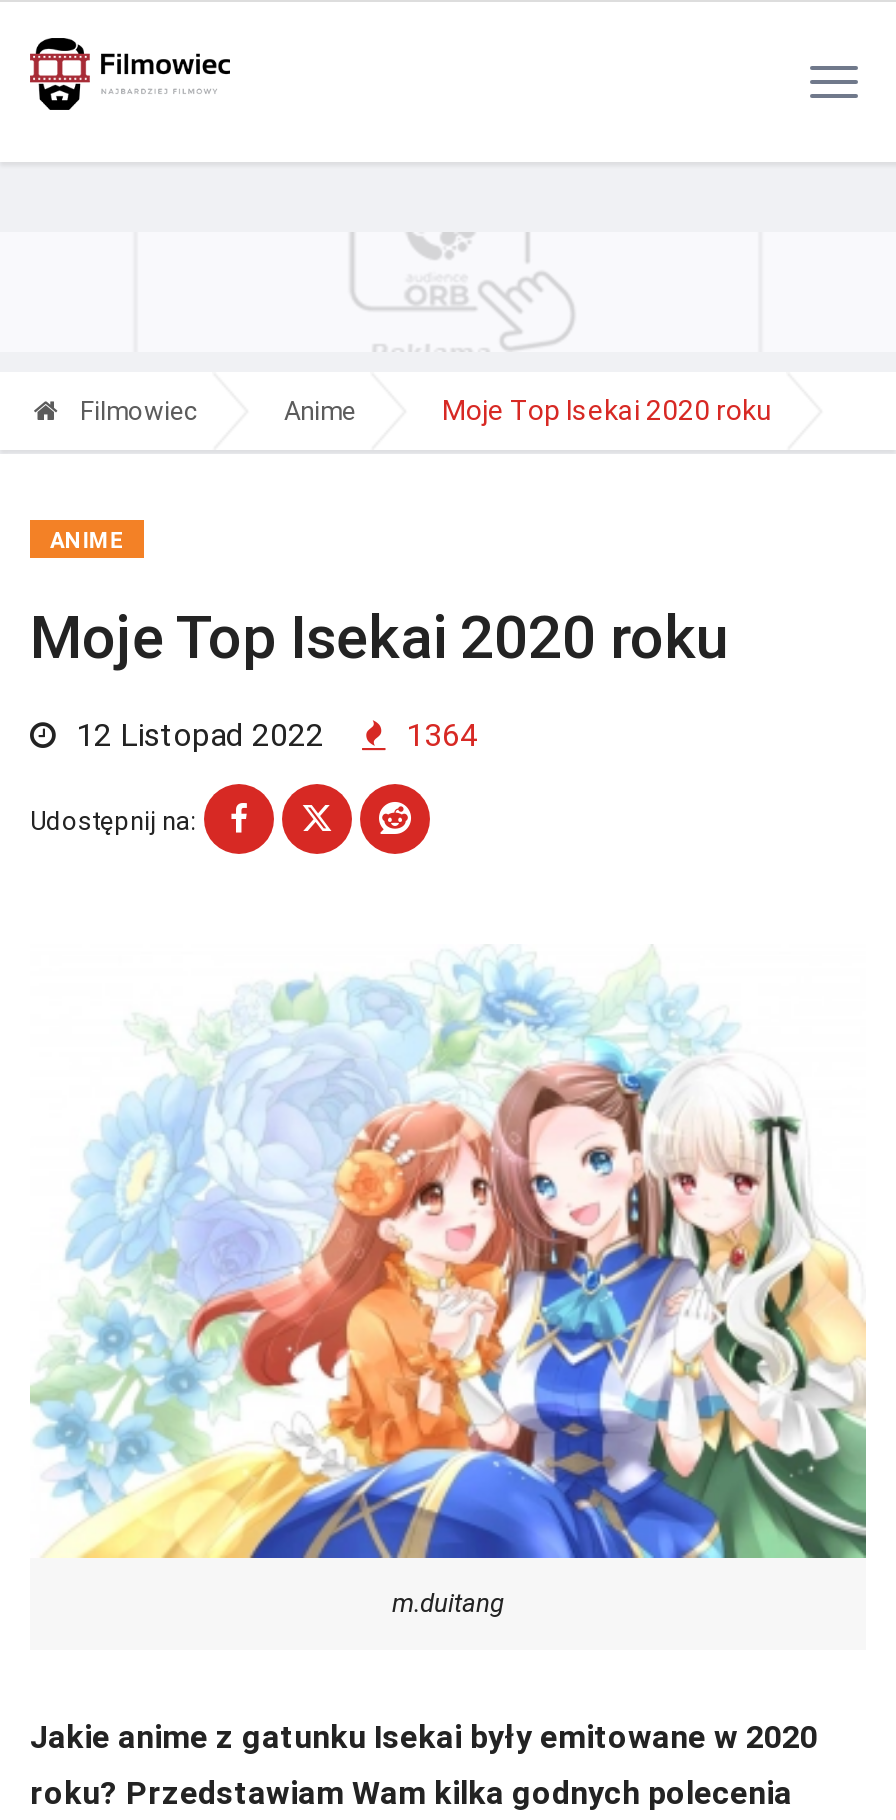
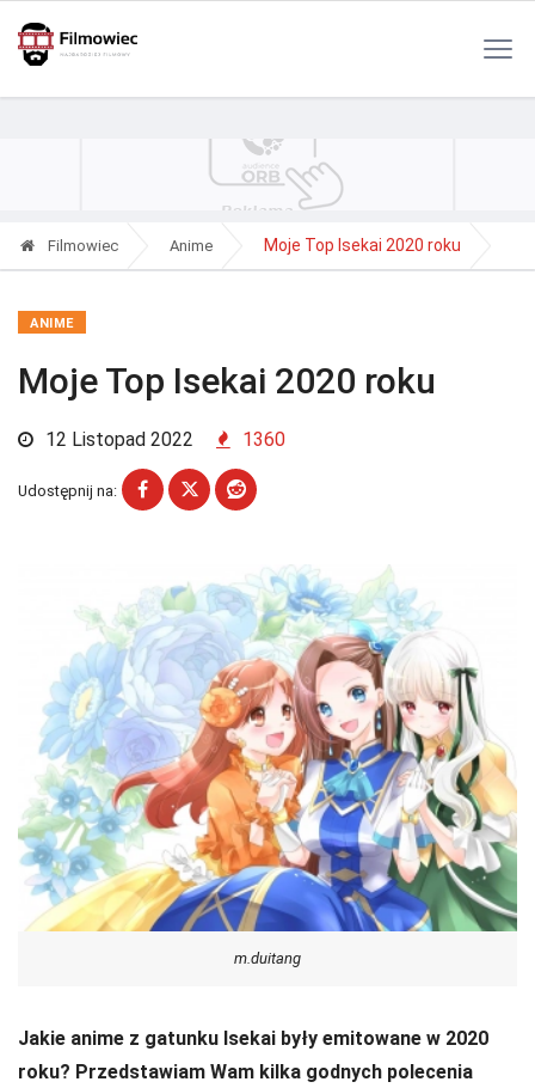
- 12 Listopad 2022 1364
+ 12 Listopad 2022 1360
